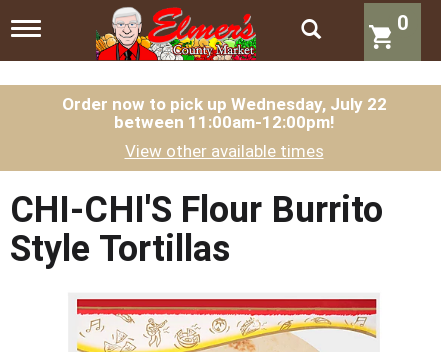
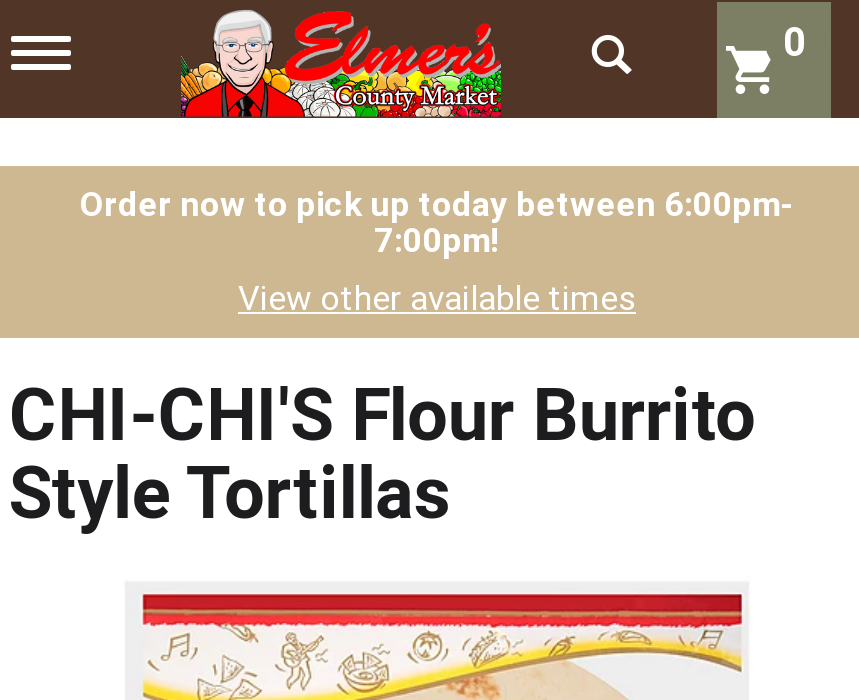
- Order now to pick up Wednesday, July 22
- between 11:00am-12:00pm!
+ Order now to pick up today between 6:00pm-
+ 7:00pm!
